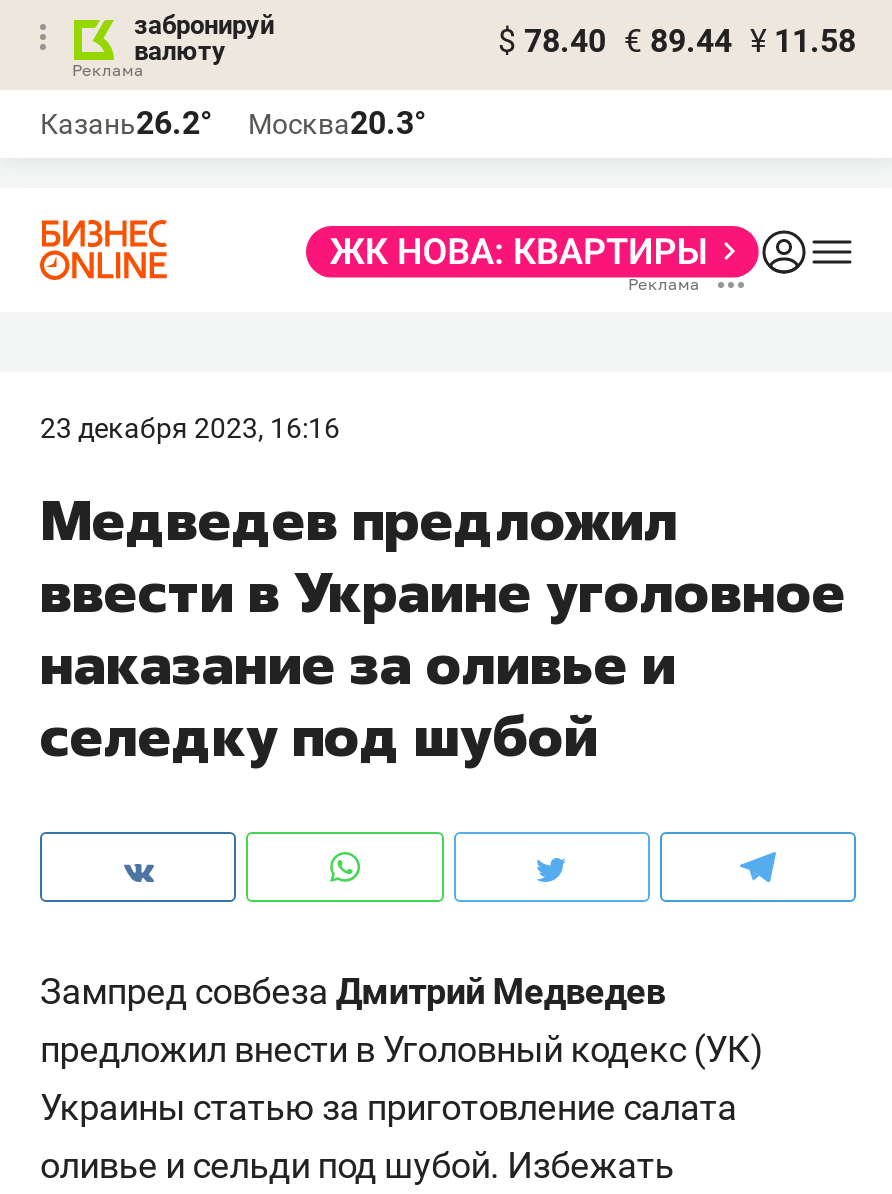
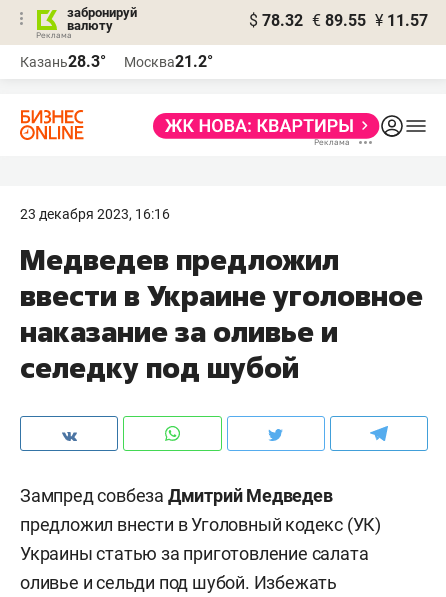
- $ 78.40 € 89.44 ¥ 11.58
+ $ 78.32 € 89.55 ¥ 11.57

- Казань26.2°
+ Казань28.3°

- Москва20.3°
+ Москва21.2°
